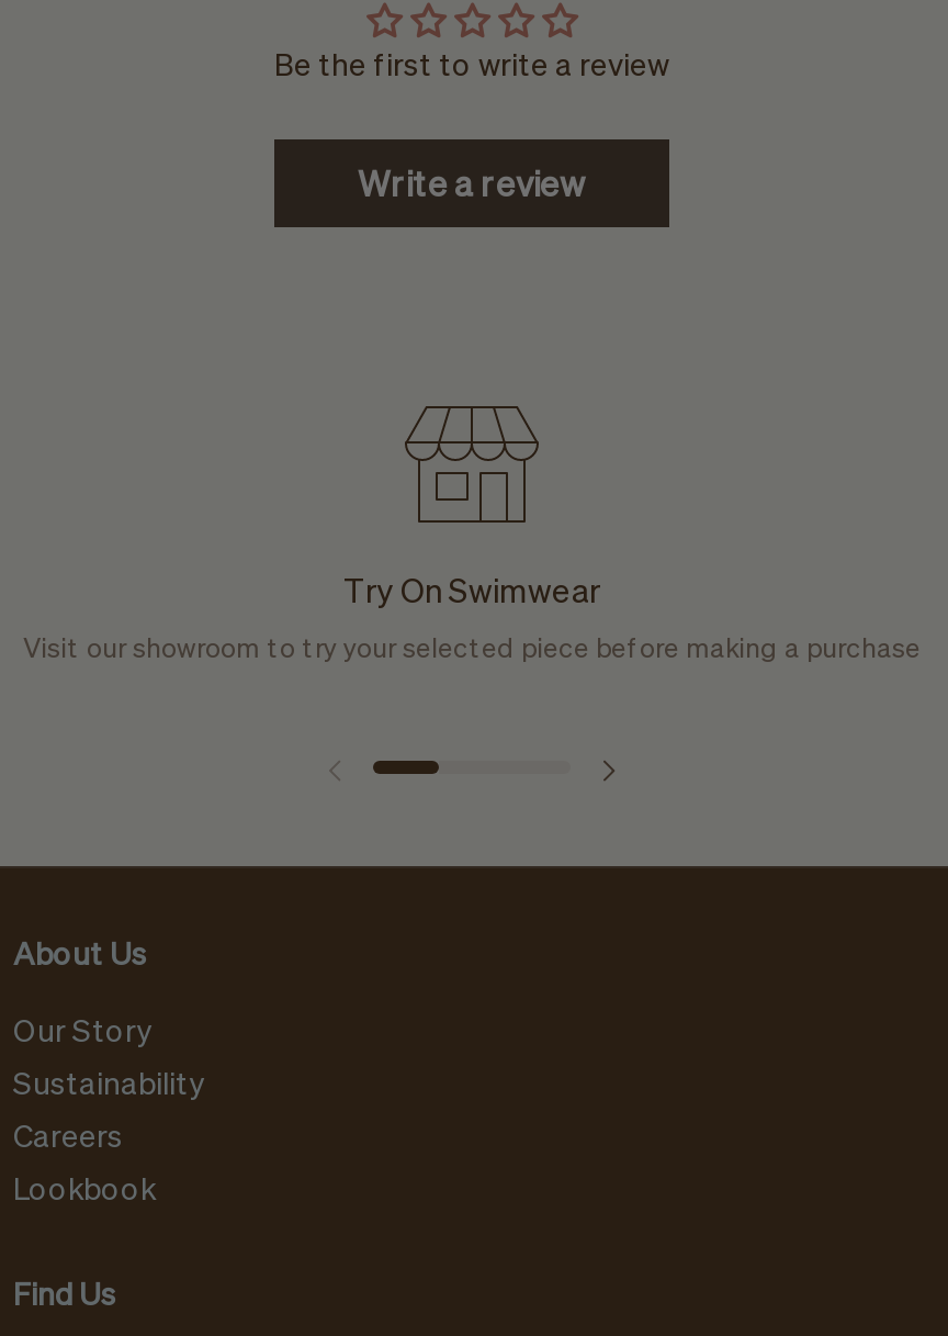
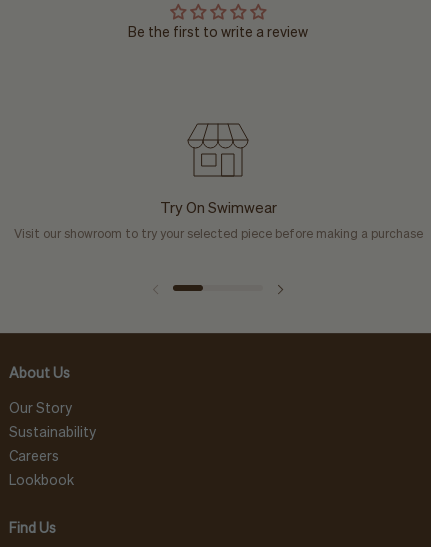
- Write a review
